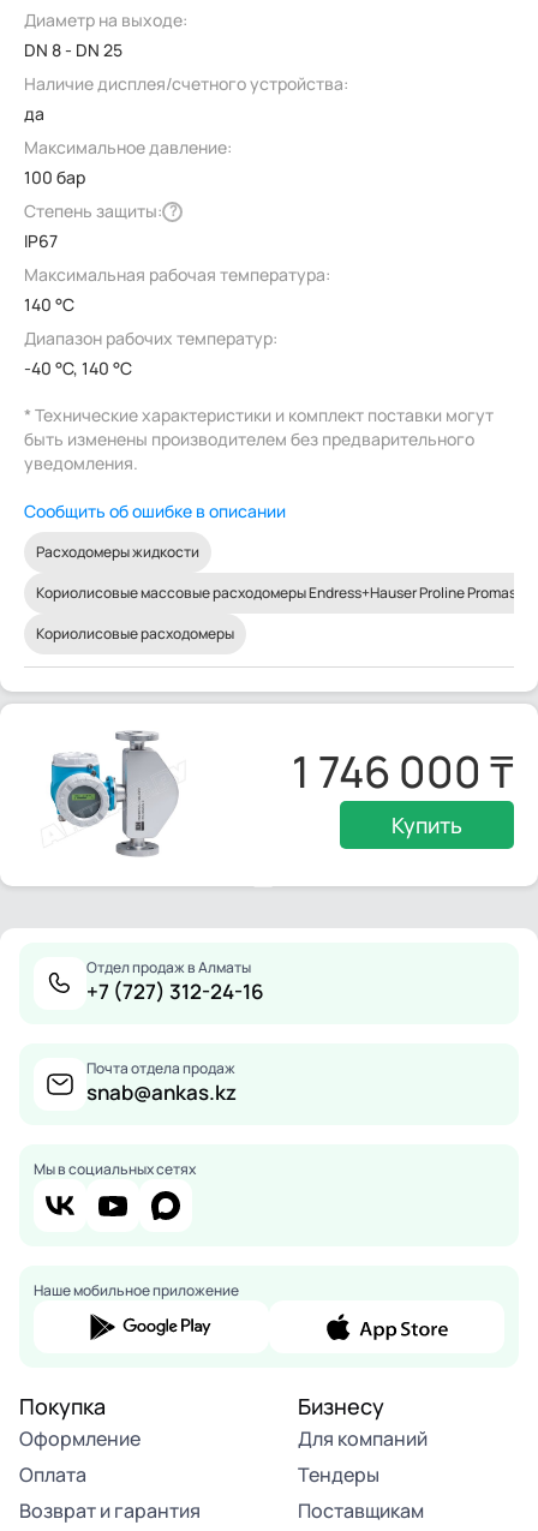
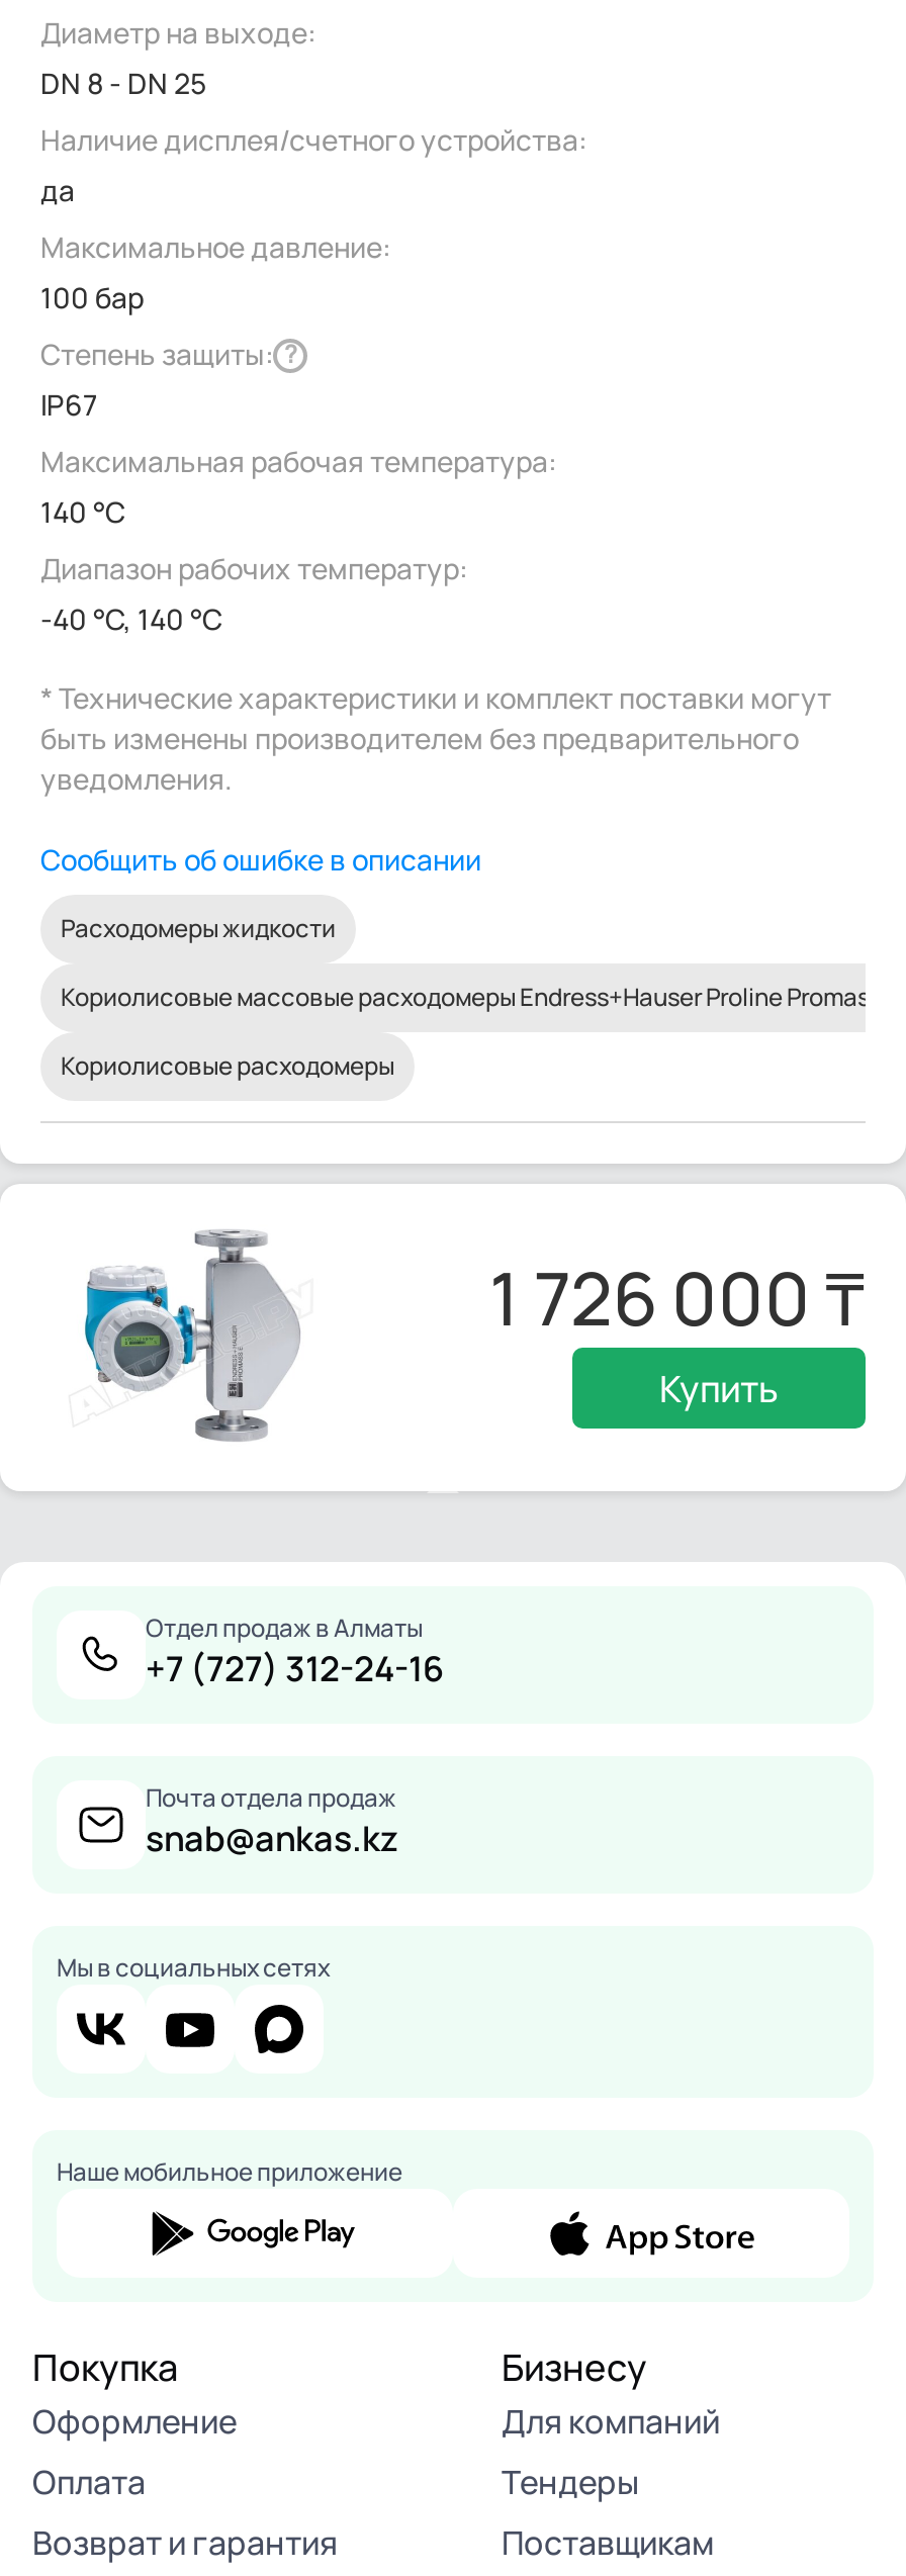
- 1 746 000
+ 1 726 000
